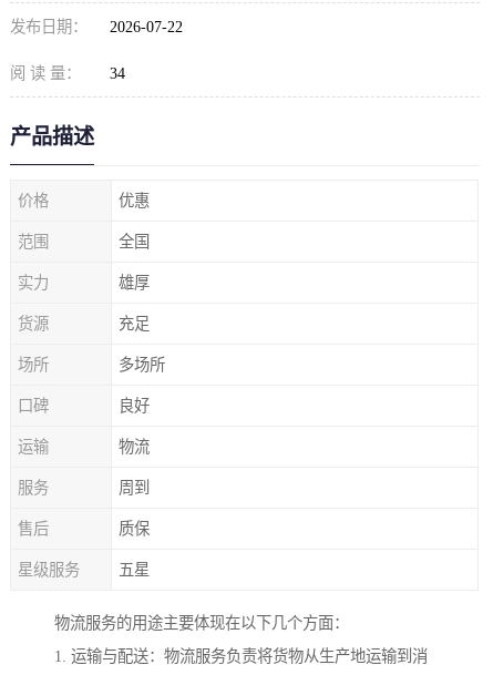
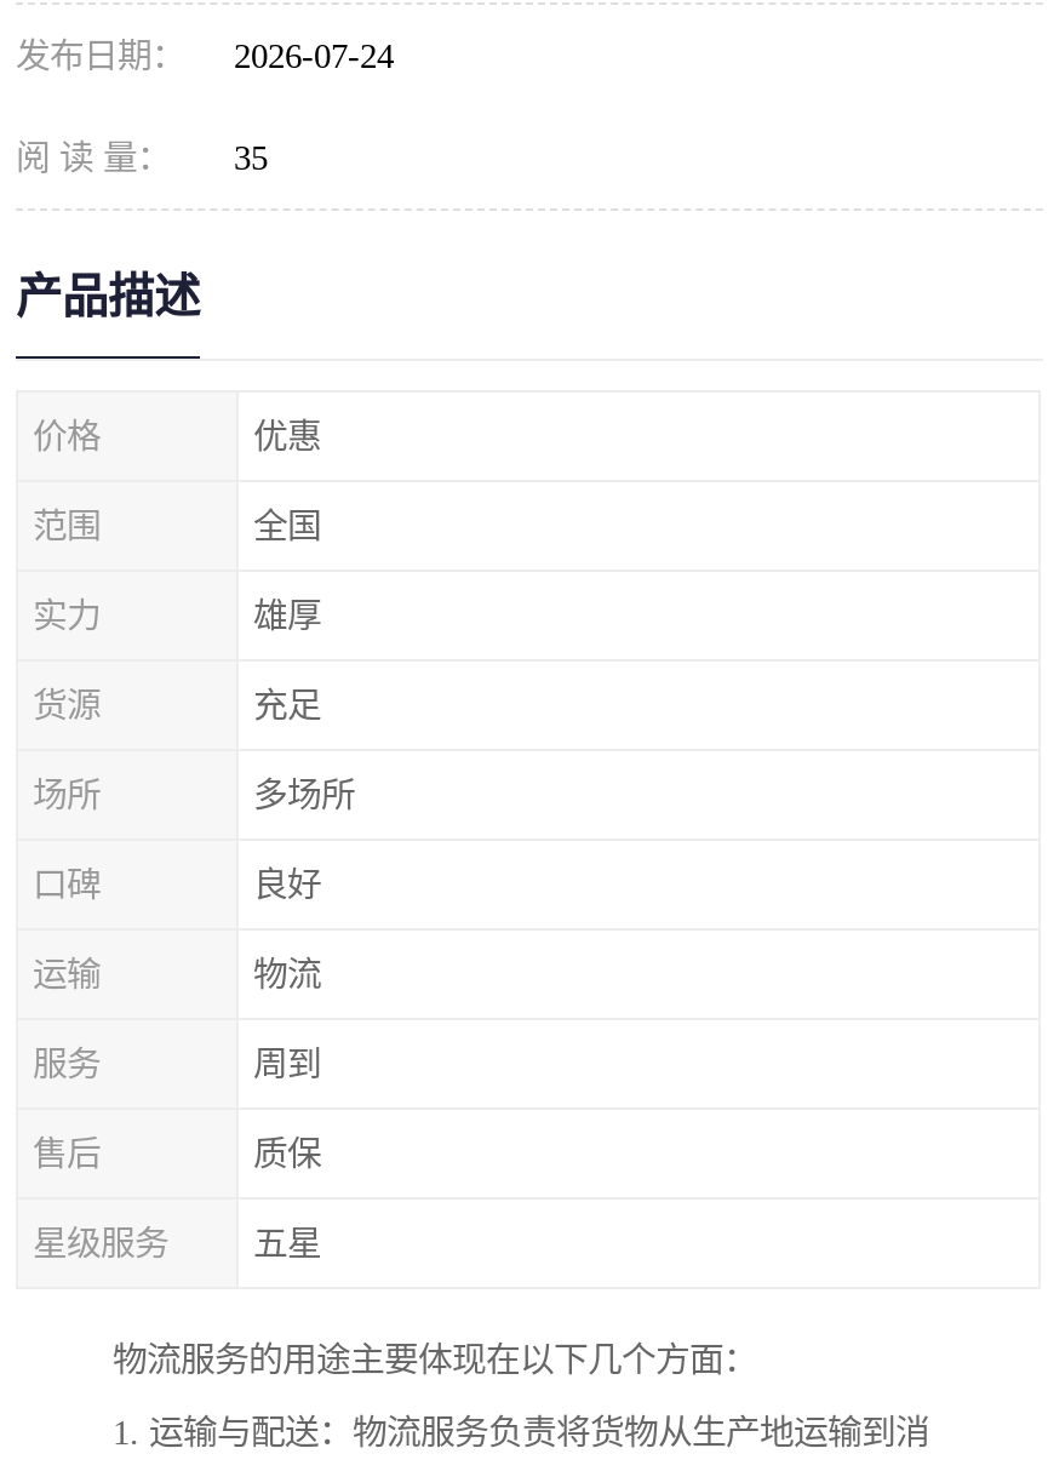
- 发布日期： 2026-07-22
+ 发布日期： 2026-07-24

- 阅 读 量： 34
+ 阅 读 量： 35
